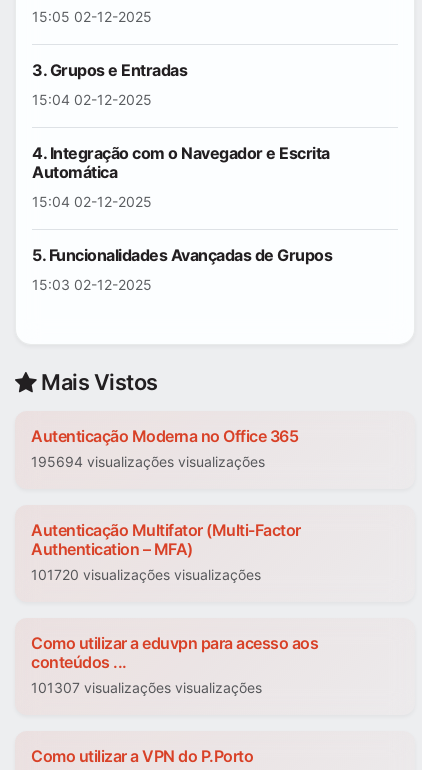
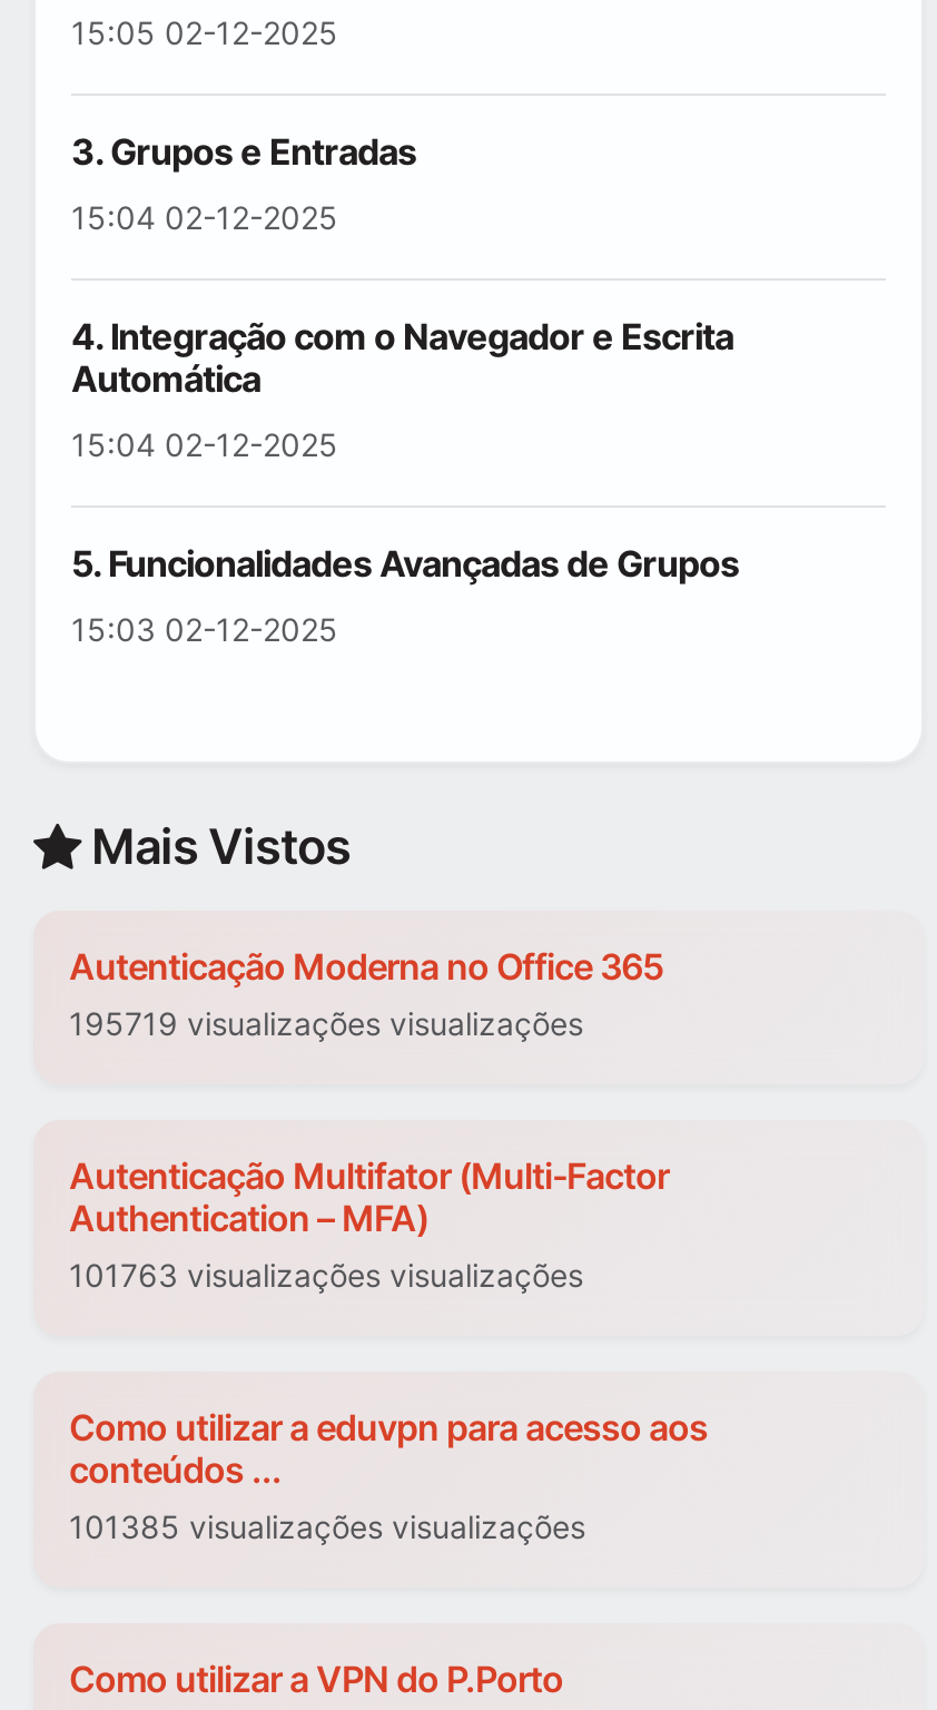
- 195694 visualizações visualizações
+ 195719 visualizações visualizações

- 101720 visualizações visualizações
+ 101763 visualizações visualizações

- 101307 visualizações visualizações
+ 101385 visualizações visualizações
